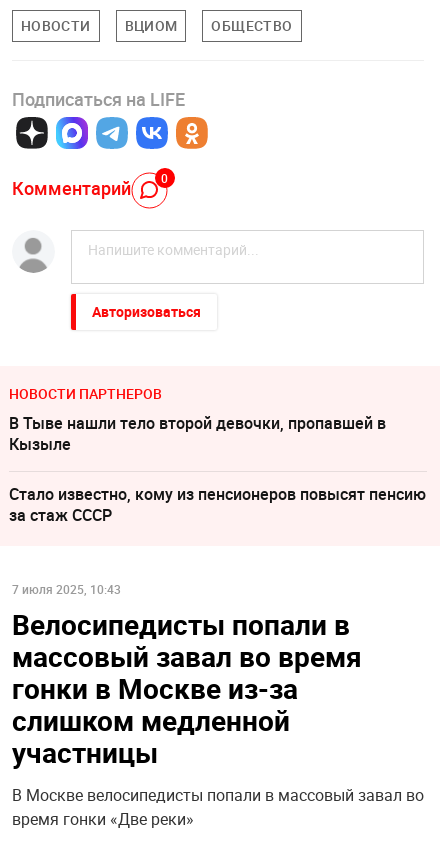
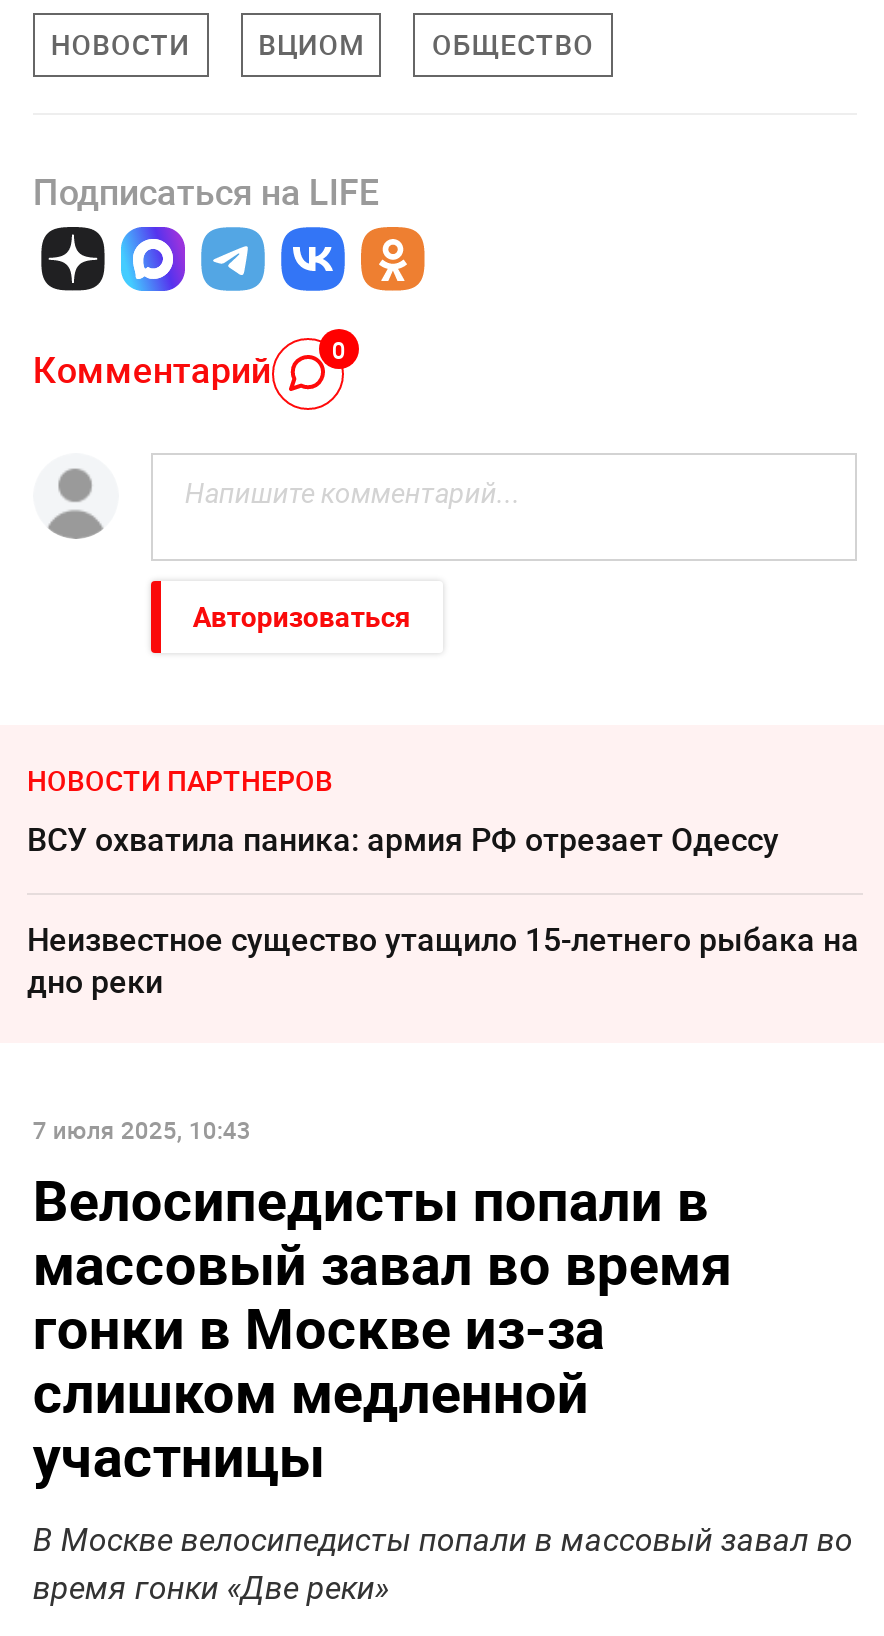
- В Тыве нашли тело второй девочки, пропавшей в
- Кызыле
+ ВСУ охватила паника: армия РФ отрезает Одессу

- Стало известно, кому из пенсионеров повысят пенсию
- за стаж СССР
+ Неизвестное существо утащило 15-летнего рыбака на
+ дно реки
